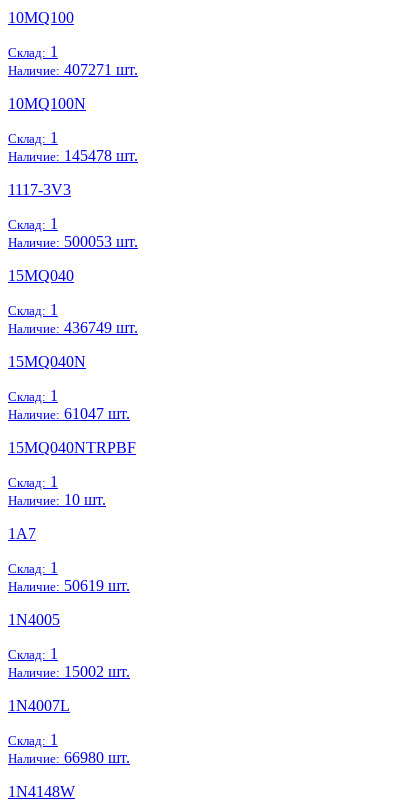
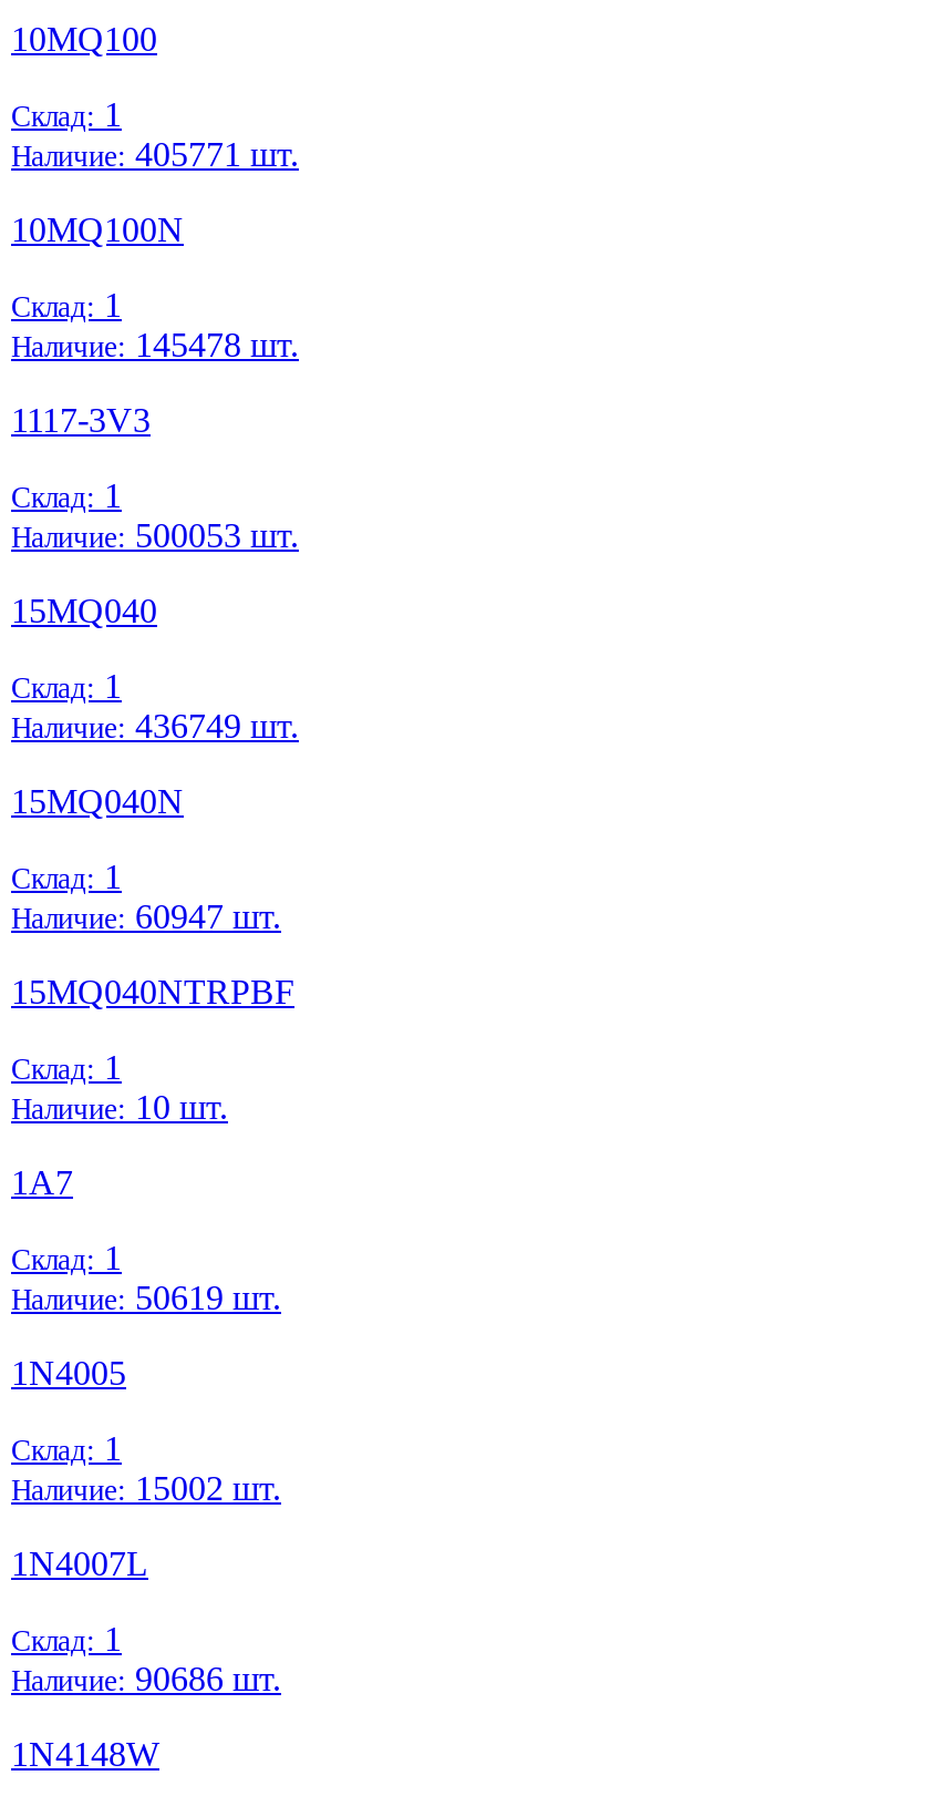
- Наличие: 407271 шт.
+ Наличие: 405771 шт.

- Наличие: 61047 шт.
+ Наличие: 60947 шт.

- Наличие: 66980 шт.
+ Наличие: 90686 шт.
